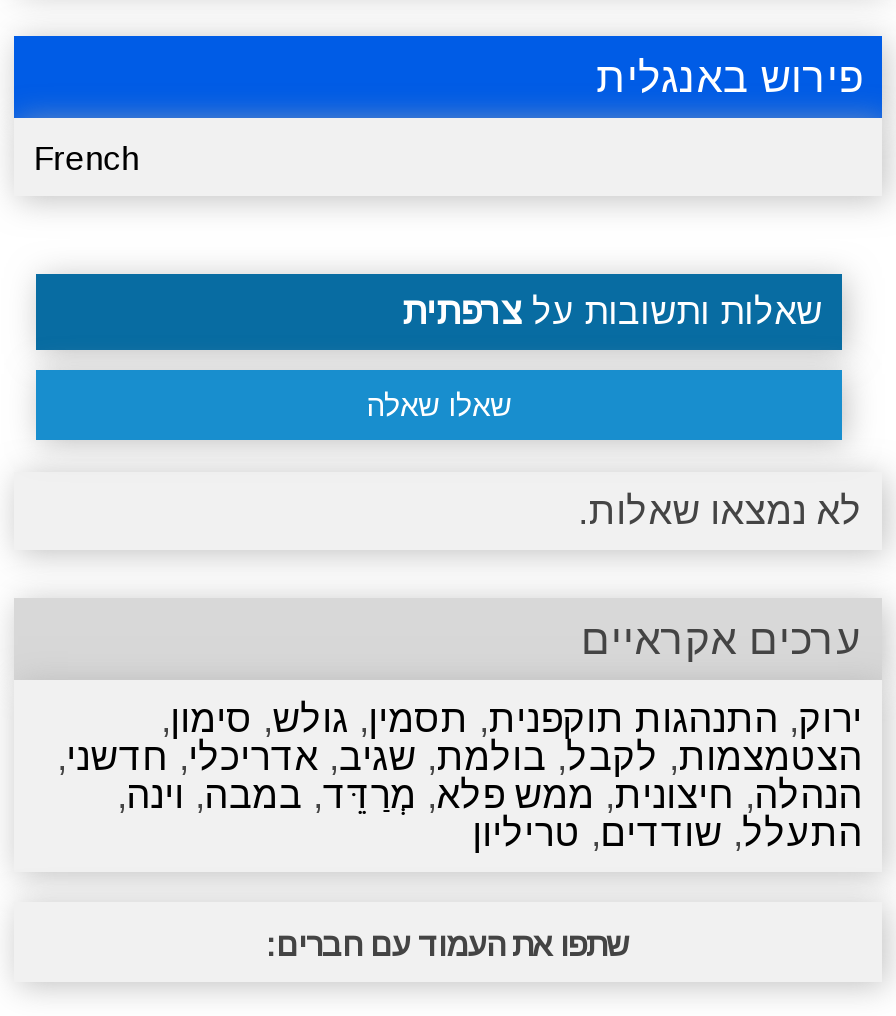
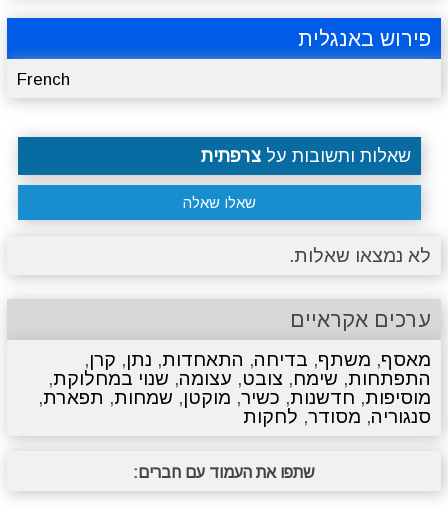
- ירוק, התנהגות תוקפנית, תסמין, גולש, סימון,
- הצטמצמות, לקבל, בולמת, שגיב, אדריכלי,חדשני,
- הנהלה, חיצונית, ממש פלא, מְרַדֵּד, במבה, וינה,
- התעלל, שודדים, טריליון
+ מאסף, משתף, בדיחה, התאחדות, נתן, קרן,
+ התפתחות, שימח, צובט, עצומה, שנוי במחלוקת,
+ מוסיפות, חדשנות, כשיר, מוקטן, שמחות, תפארת,
+ סנגוריה, מסודר, לחקות
